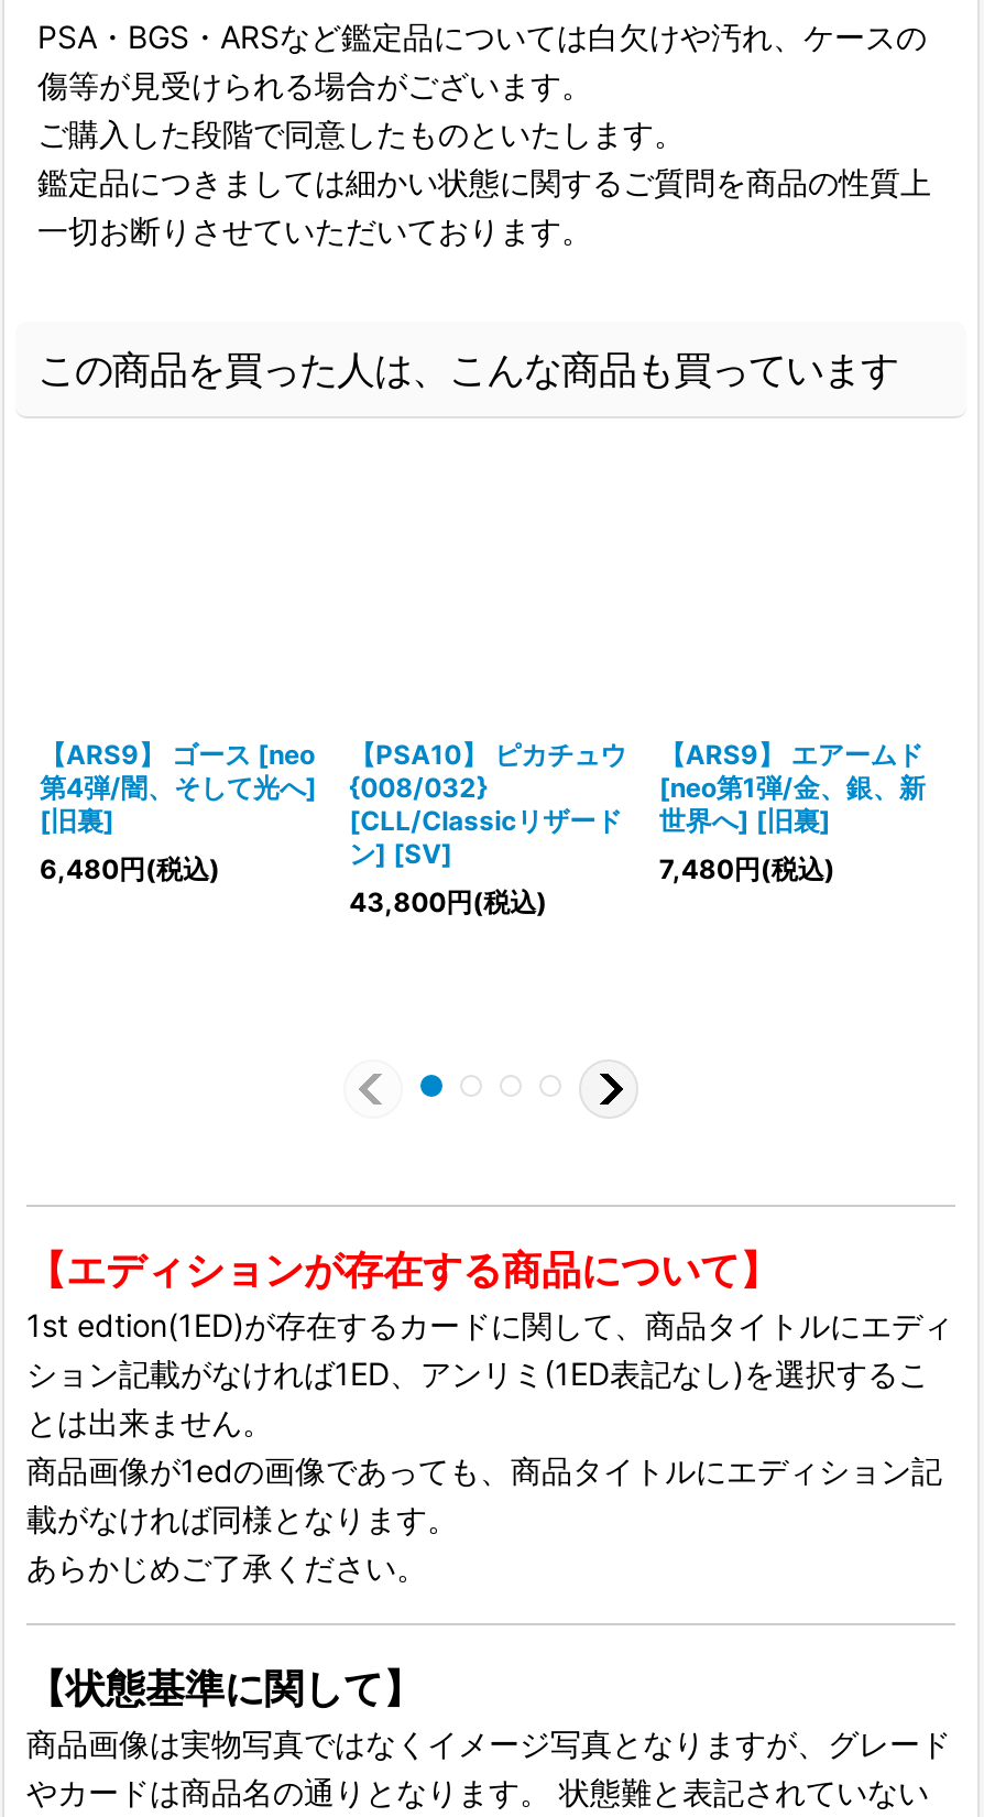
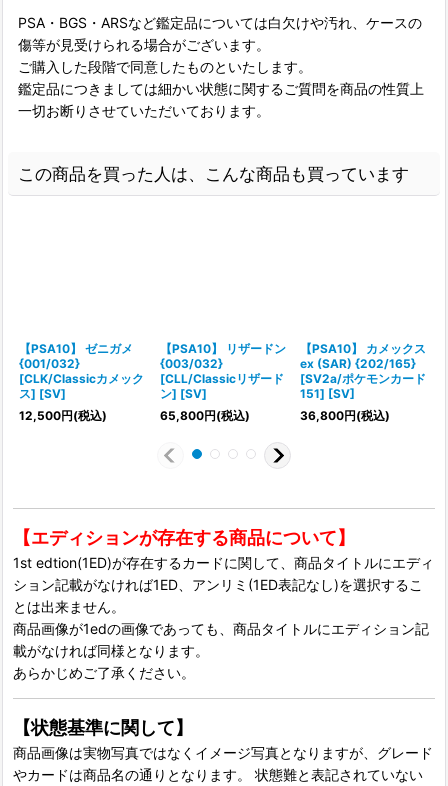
- 【ARS9】 ゴース [neo
- 第4弾/闇、そして光へ]
- [旧裏]
+ 【PSA10】 ゼニガメ
+ {001/032}
+ [CLK/Classicカメック
+ ス] [SV]

- 【PSA10】 ピカチュウ
- {008/032}
+ 【PSA10】 リザードン
+ {003/032}

- 【ARS9】 エアームド
- [neo第1弾/金、銀、新
- 世界へ] [旧裏]
+ 【PSA10】 カメックス
+ ex (SAR) {202/165}
+ [SV2a/ポケモンカード
+ 151] [SV]

- 6,480円(税込)
+ 12,500円(税込)

- 7,480円(税込)
+ 36,800円(税込)

- 43,800円(税込)
+ 65,800円(税込)
